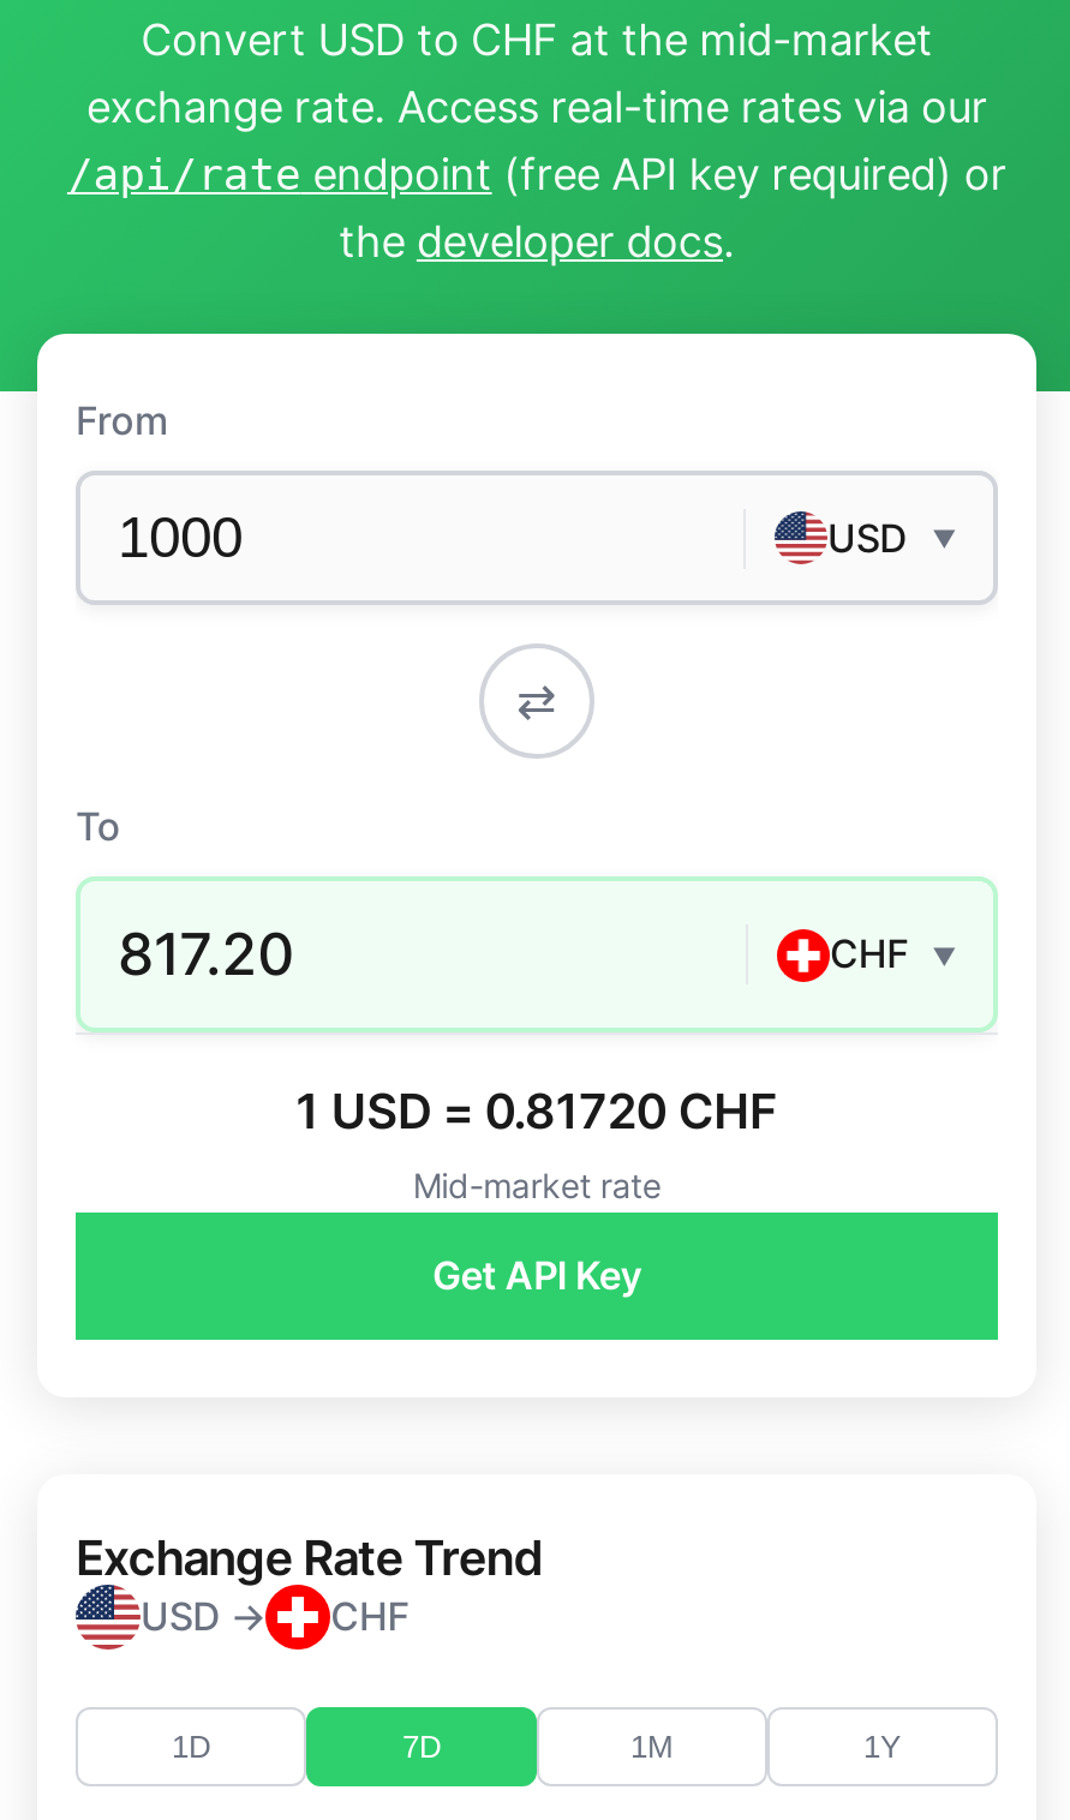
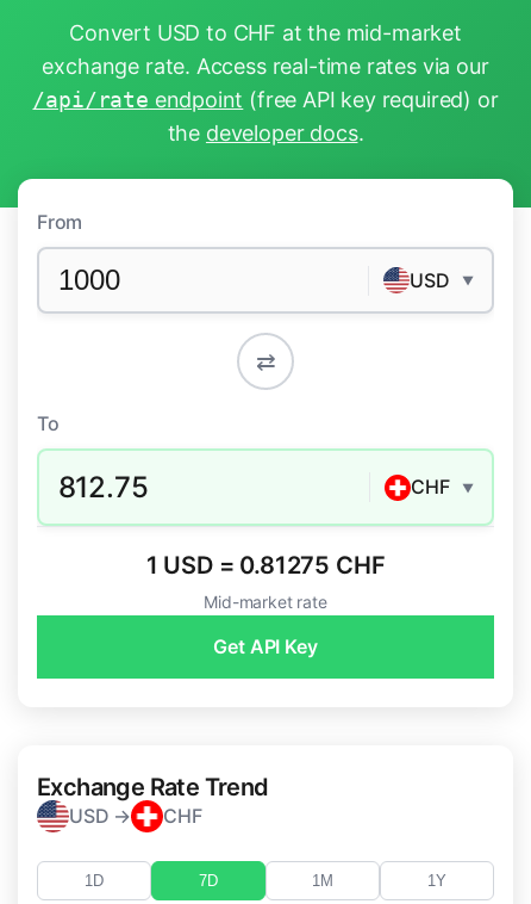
- 817.20
+ 812.75

- 1 USD = 0.81720 CHF
+ 1 USD = 0.81275 CHF
